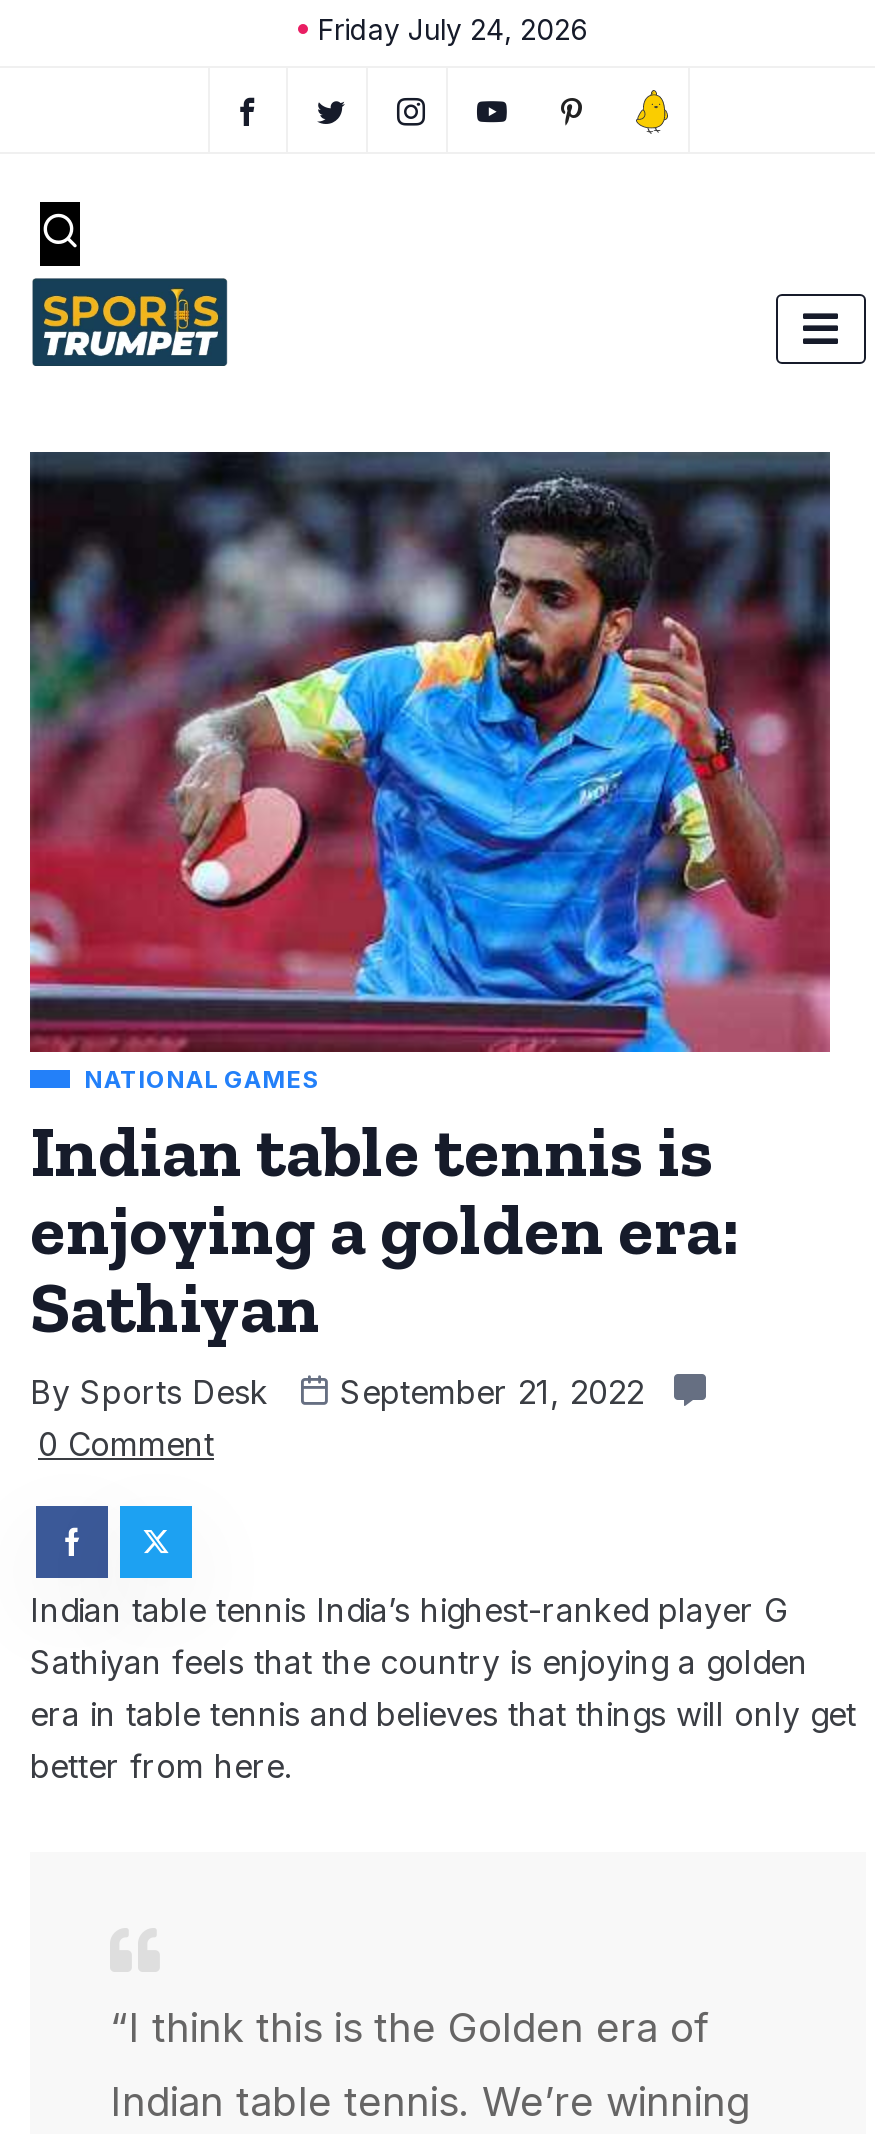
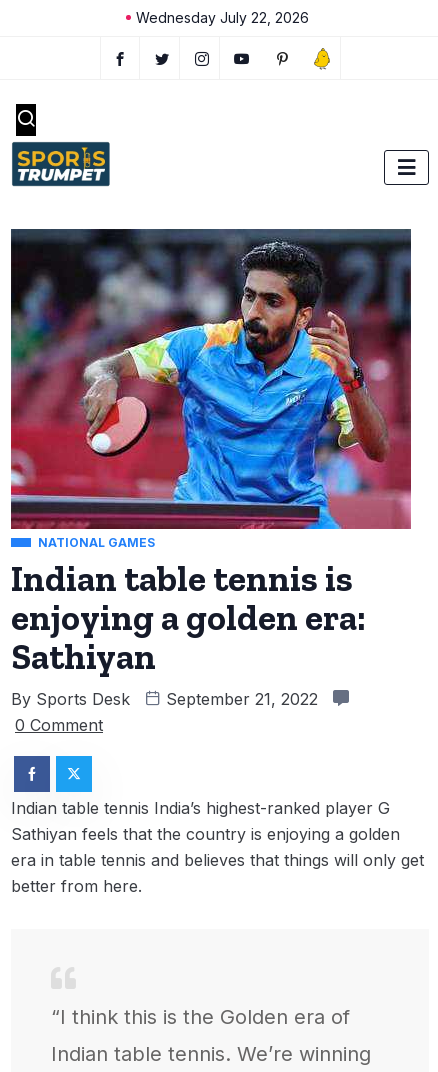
- Friday July 24, 2026
+ Wednesday July 22, 2026
